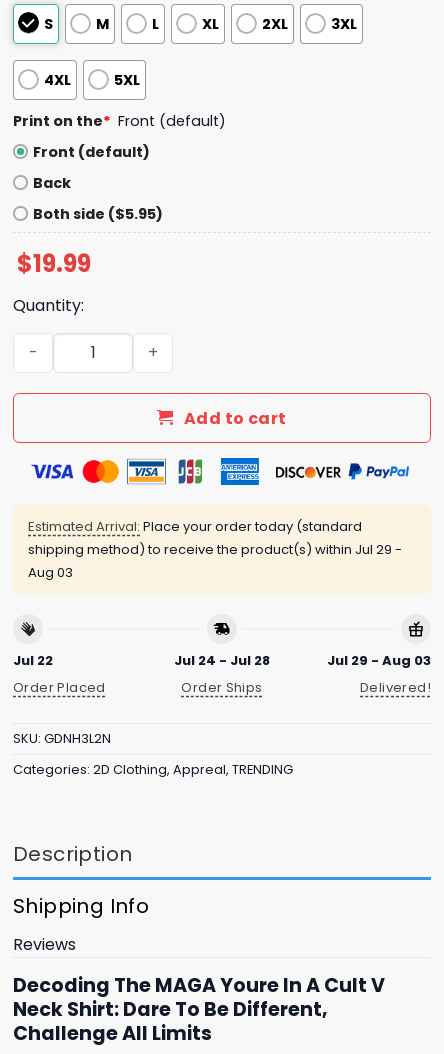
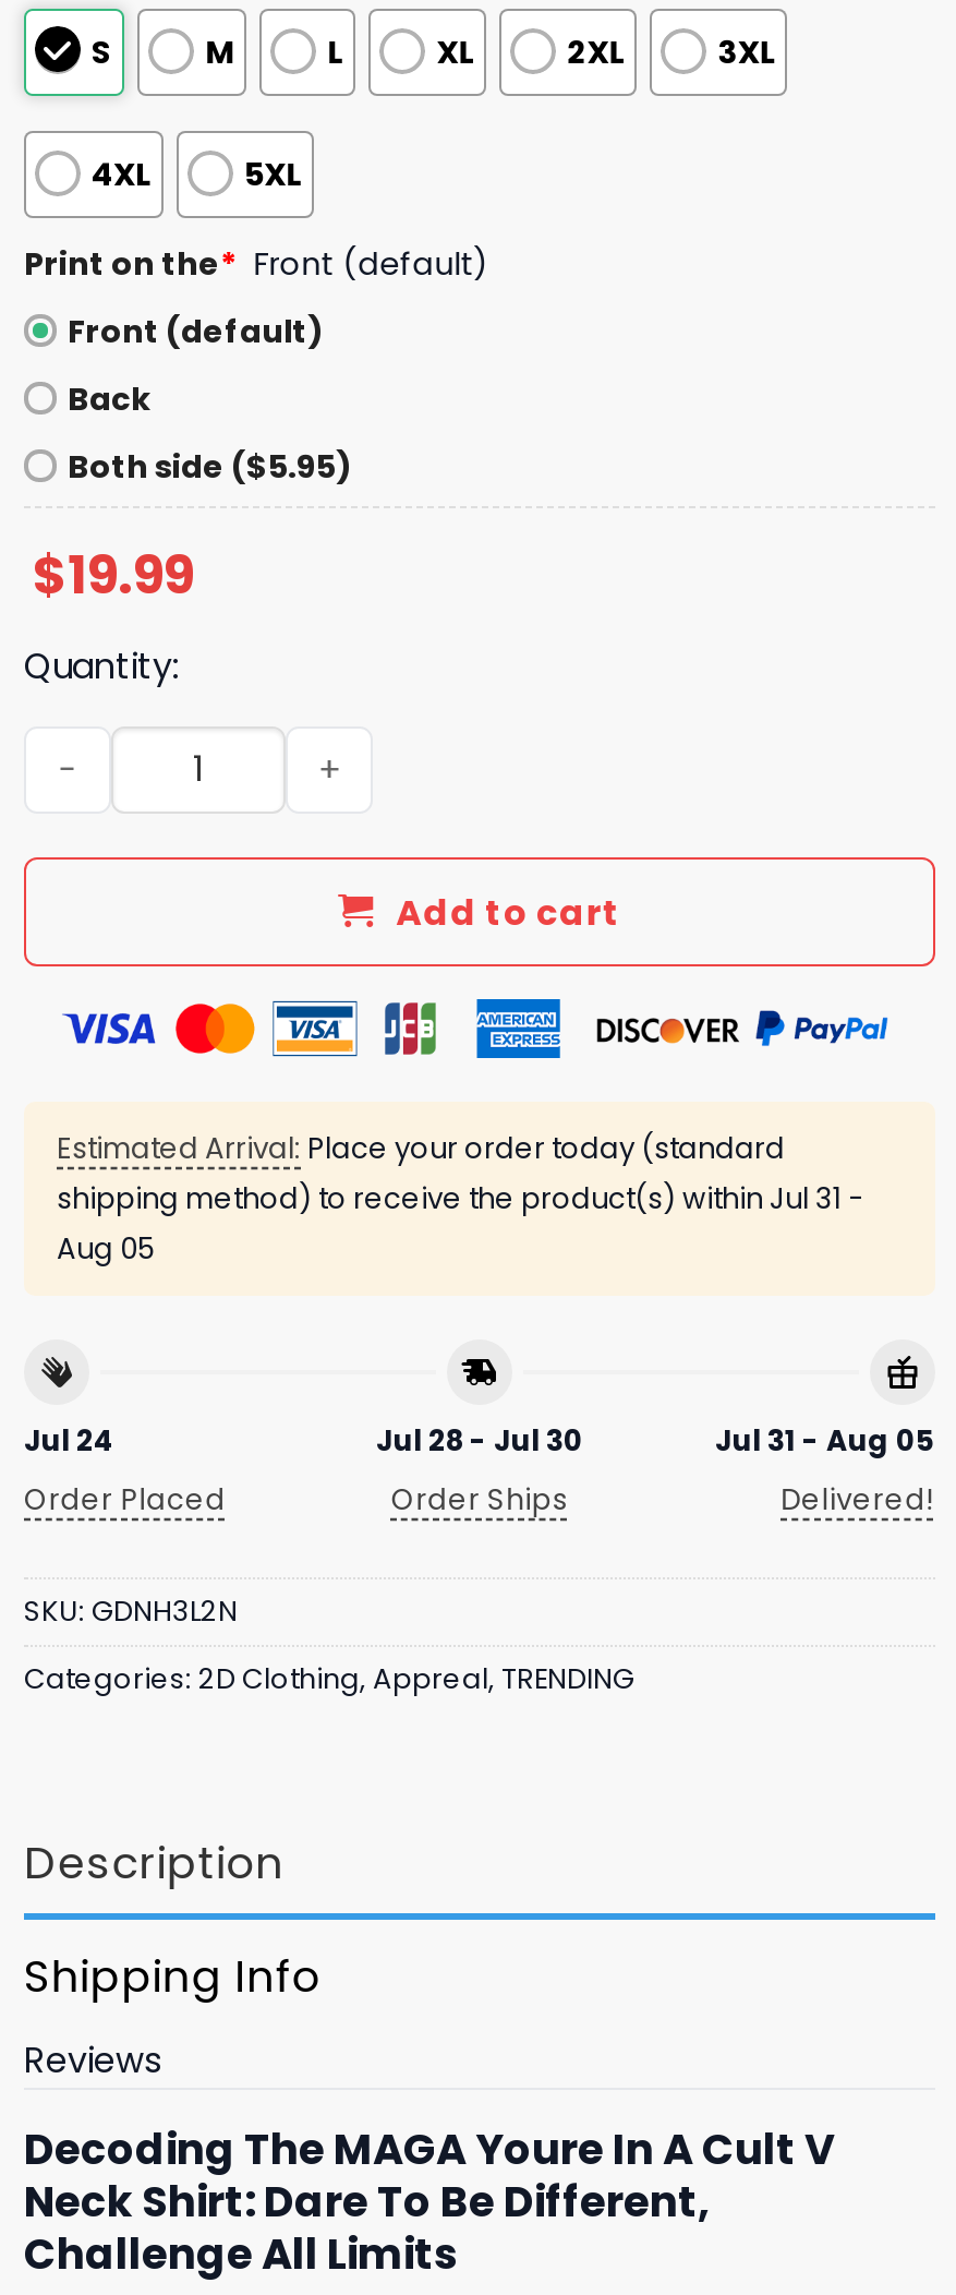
- shipping method) to receive the product(s) within Jul 29 -
+ shipping method) to receive the product(s) within Jul 31 -

- Aug 03
+ Aug 05

- Jul 22
+ Jul 24

- Jul 24 - Jul 28
+ Jul 28 - Jul 30

- Jul 29 - Aug 03
+ Jul 31 - Aug 05
